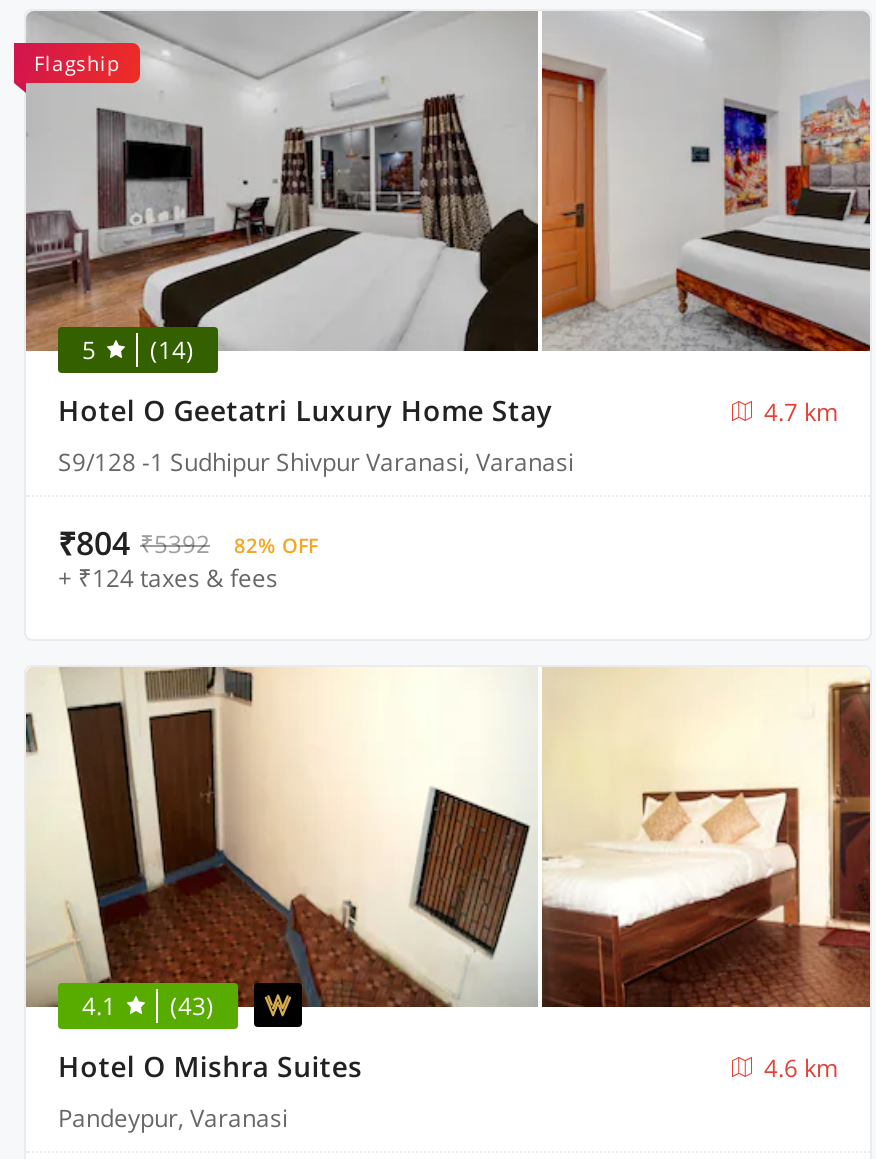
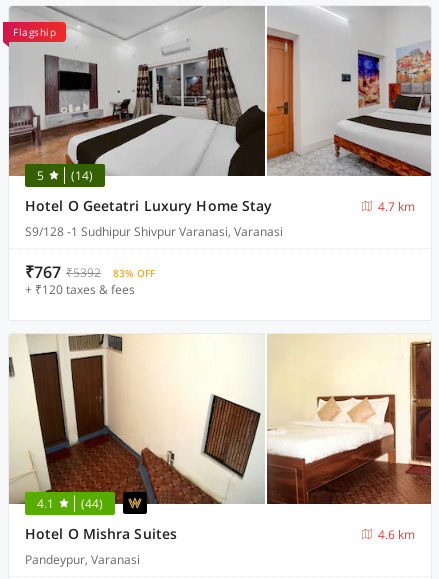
- ₹804 ₹5392
+ ₹767 ₹5392

- 82% OFF
+ 83% OFF

- + ₹124 taxes & fees
+ + ₹120 taxes & fees

- 4.1 (43)
+ 4.1 (44)
